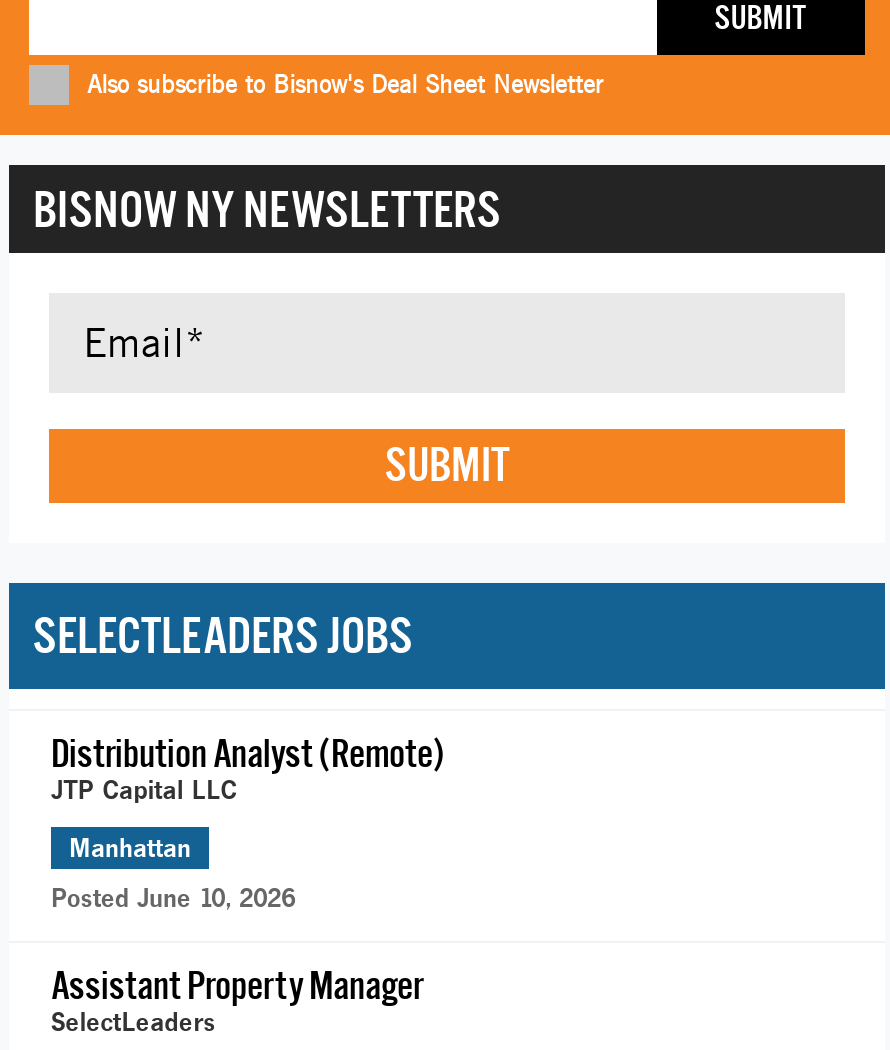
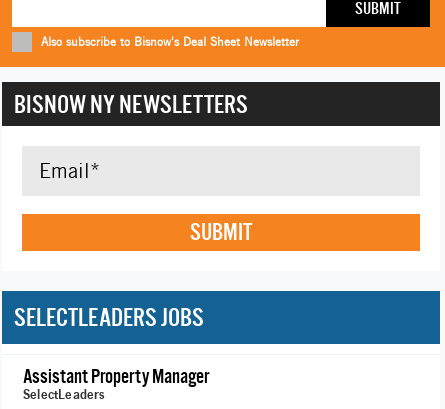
- Distribution Analyst (Remote)
- JTP Capital LLC
- Manhattan
- Posted June 10, 2026
